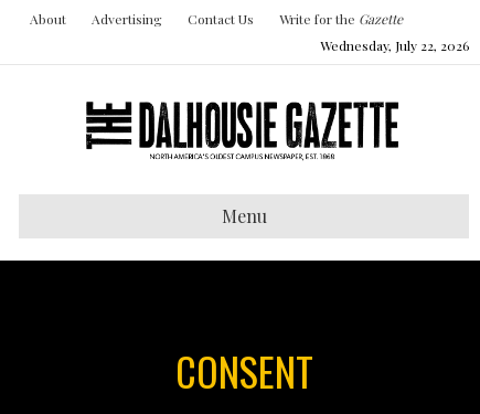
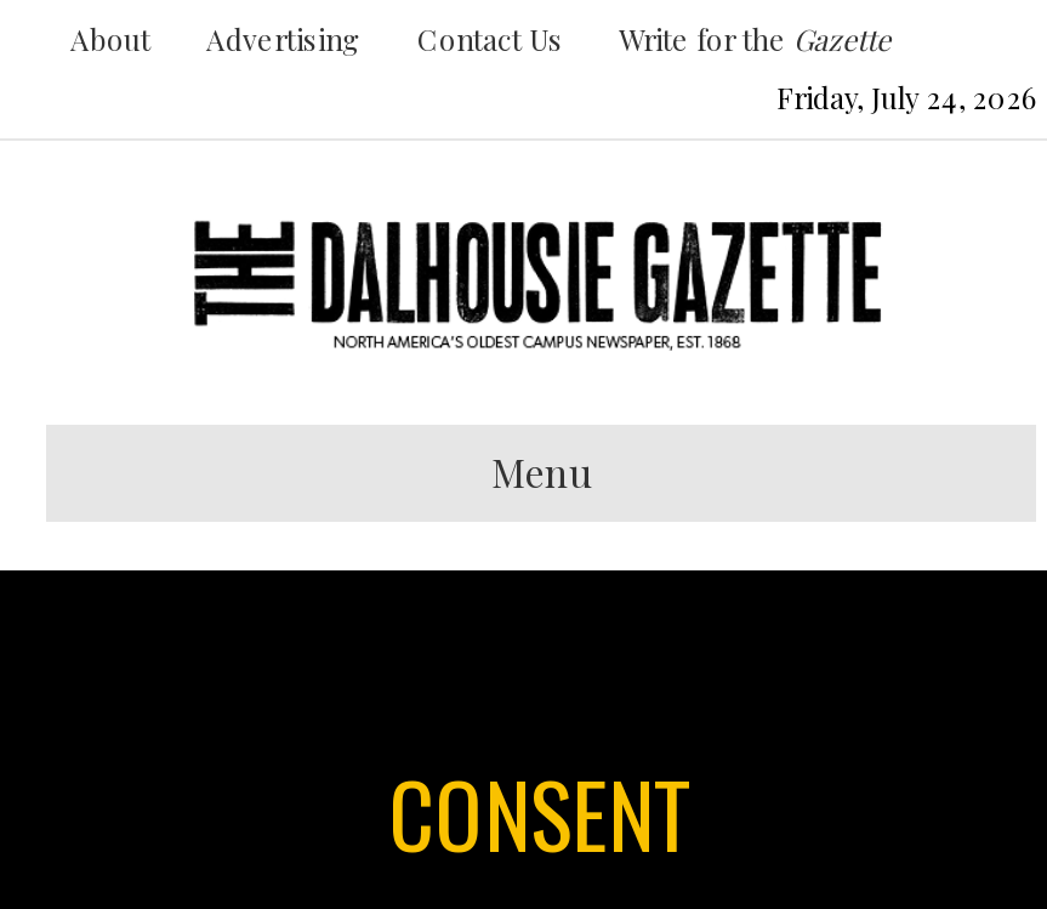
- Wednesday, July 22, 2026
+ Friday, July 24, 2026
